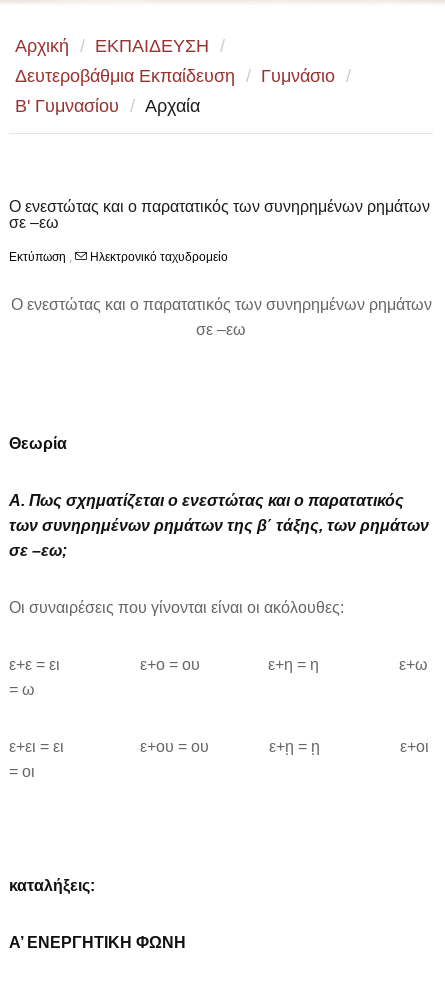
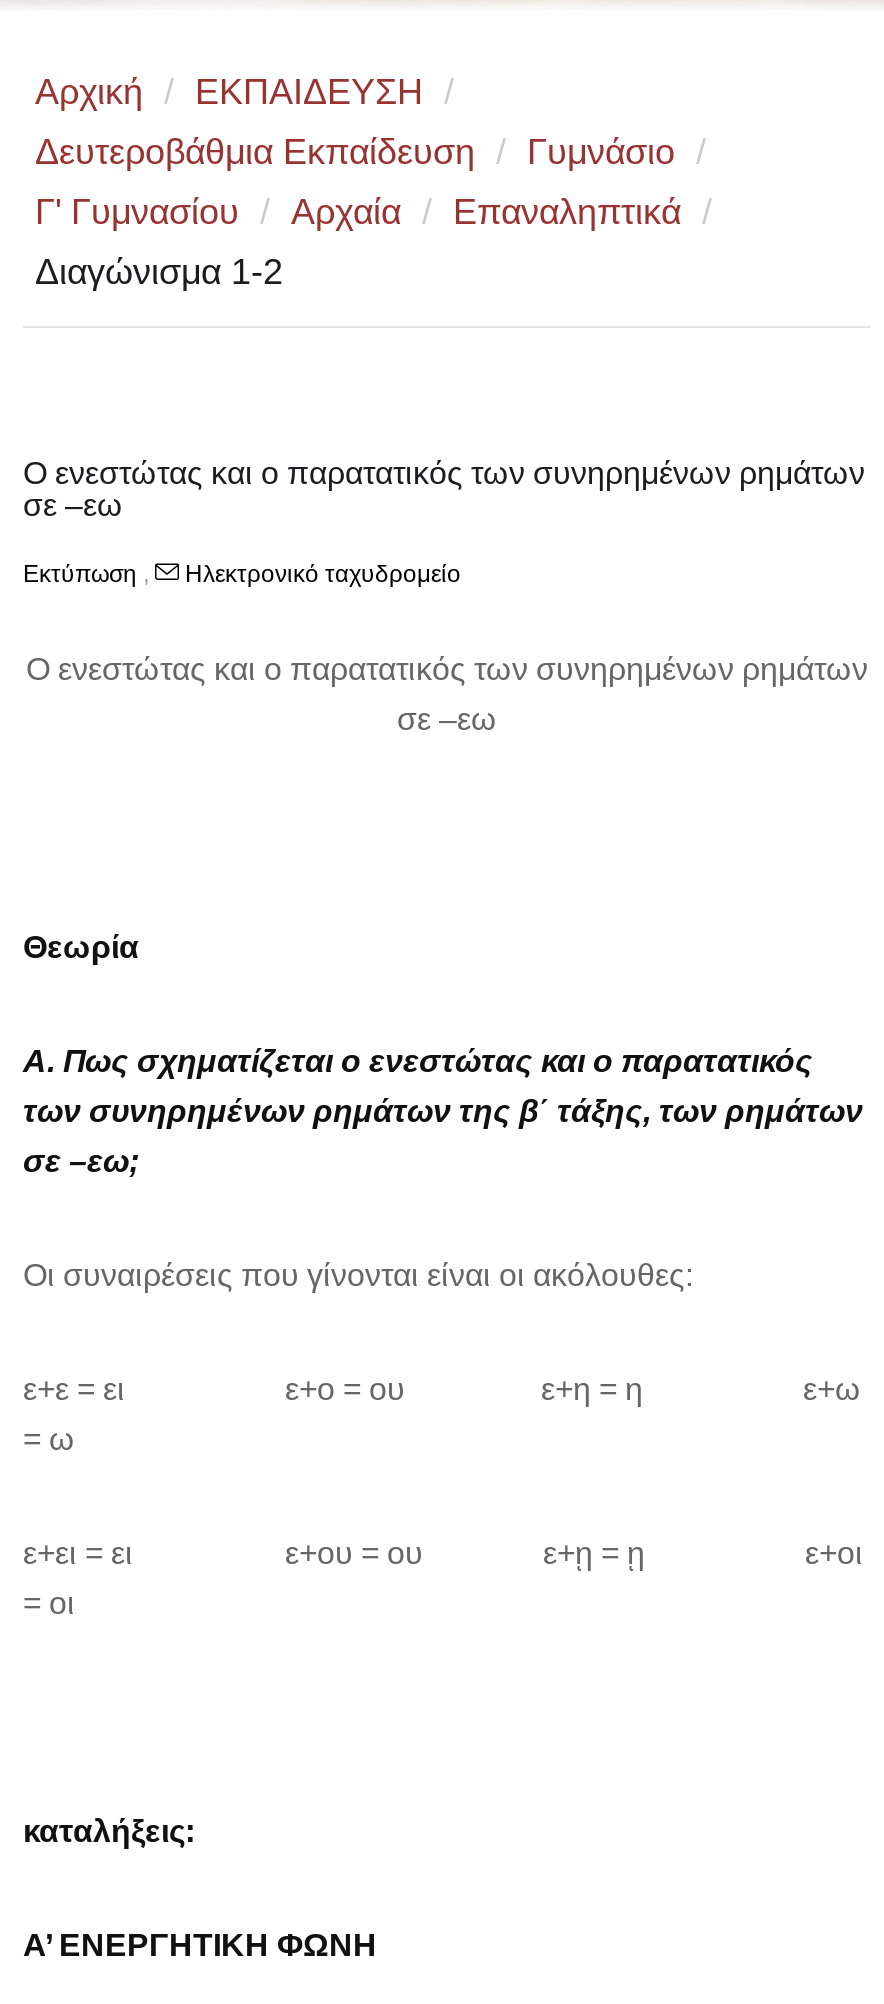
- Β' Γυμνασίου / Αρχαία
+ Γ' Γυμνασίου / Αρχαία / Επαναληπτικά /
+ Διαγώνισμα 1-2
